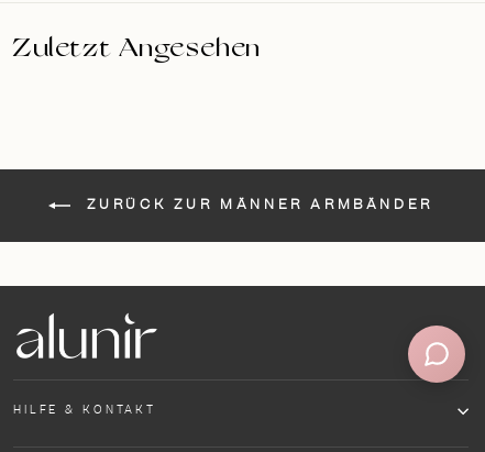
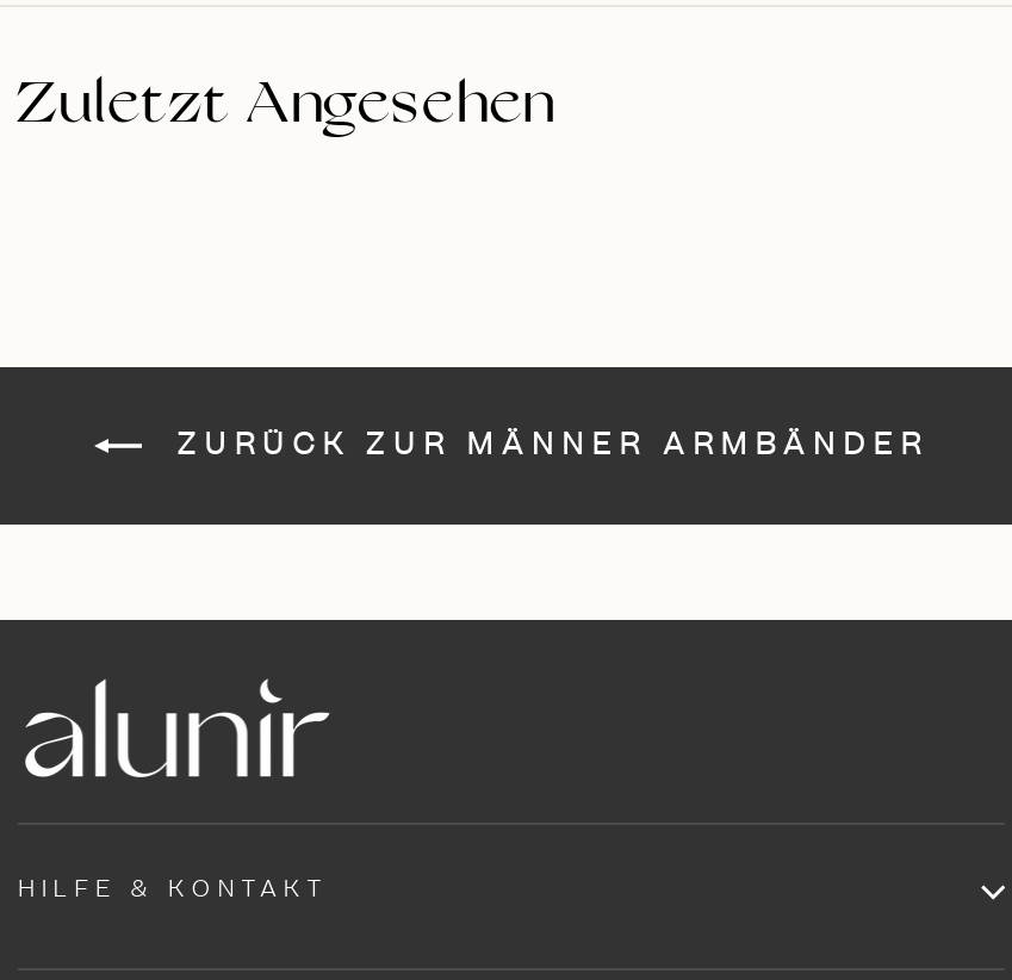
- [image]
